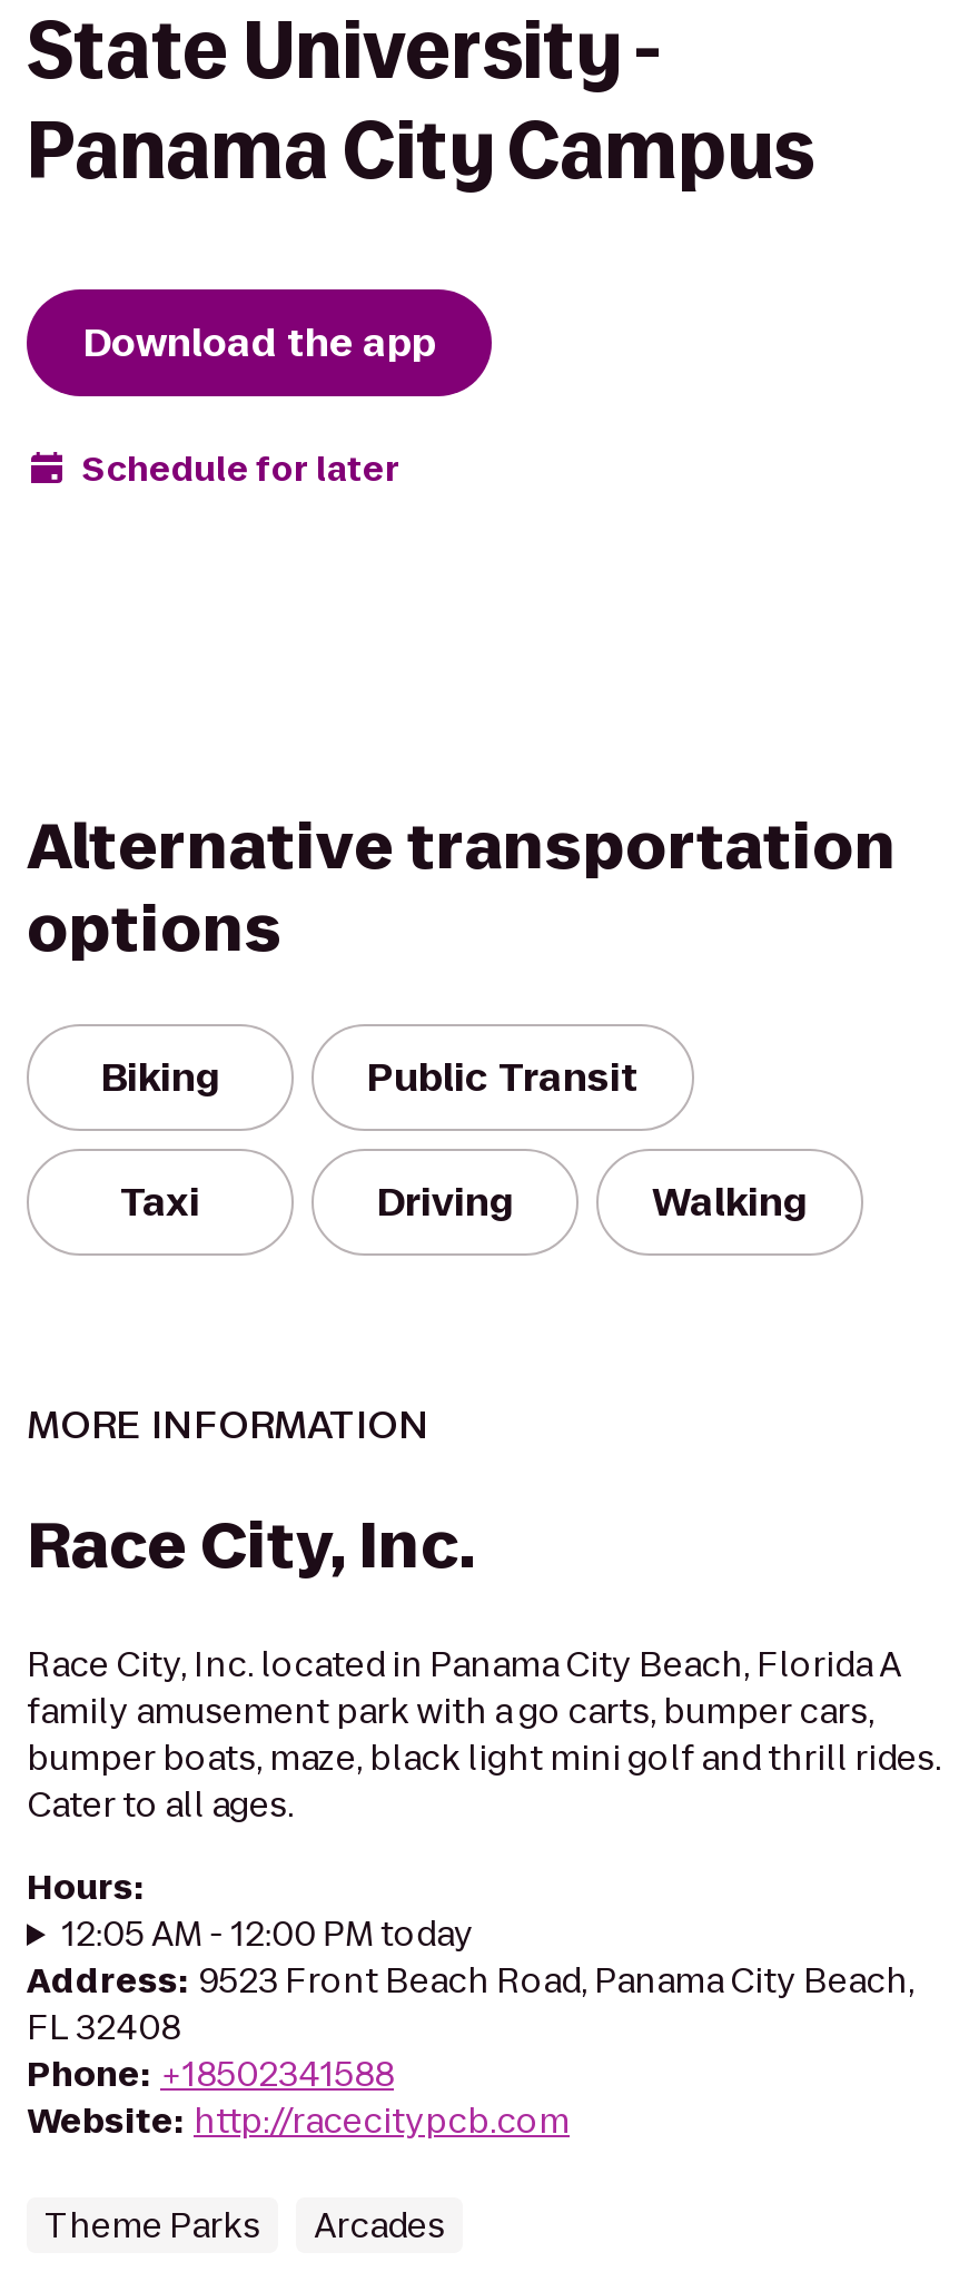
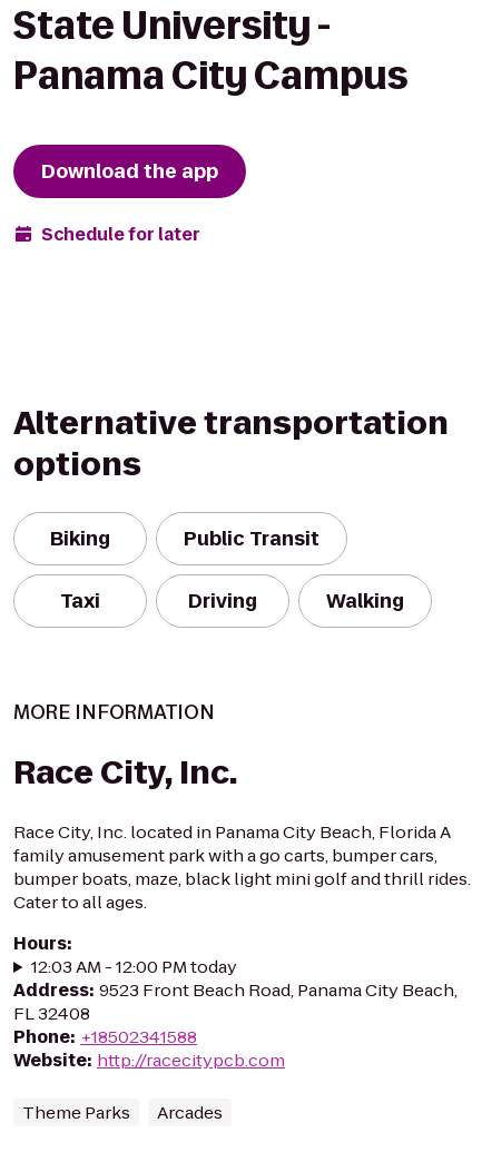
- 12:05 AM - 12:00 PM today
+ 12:03 AM - 12:00 PM today
